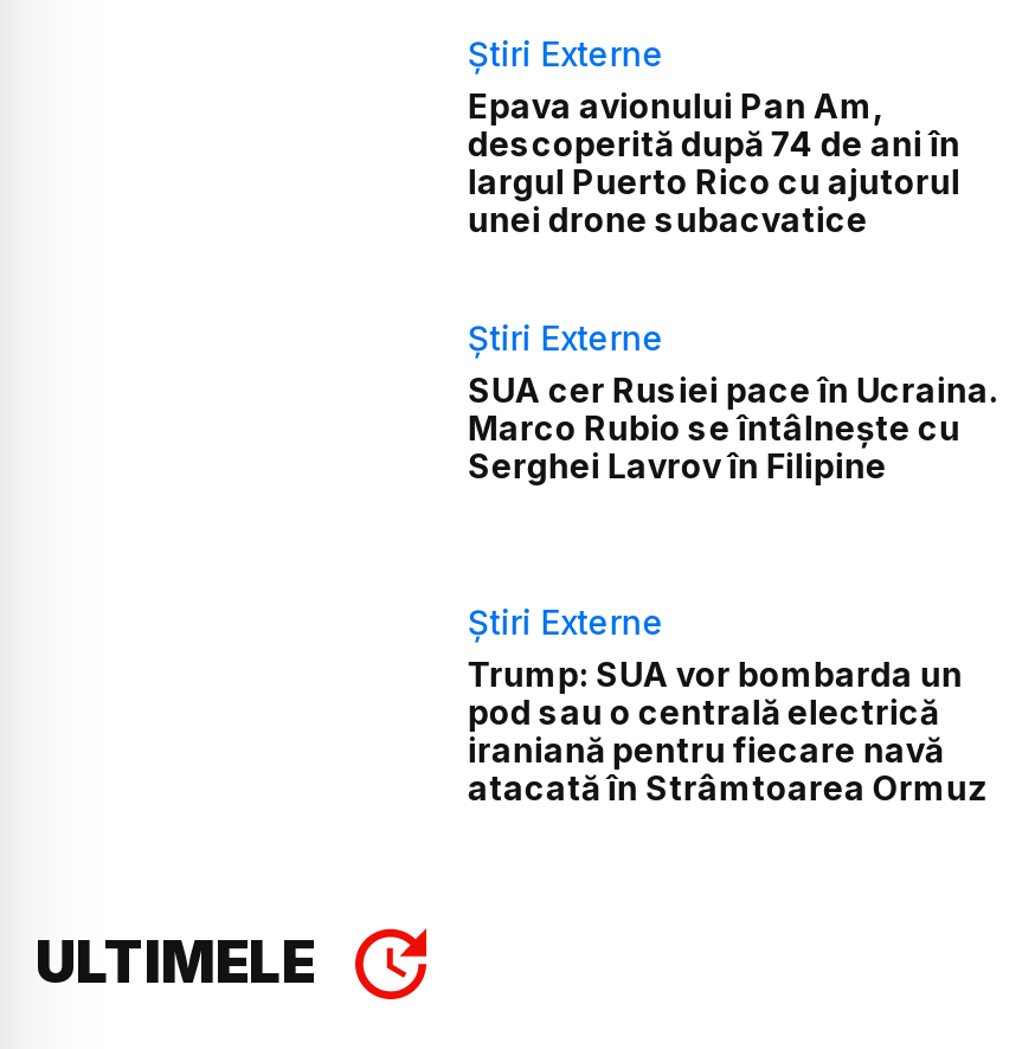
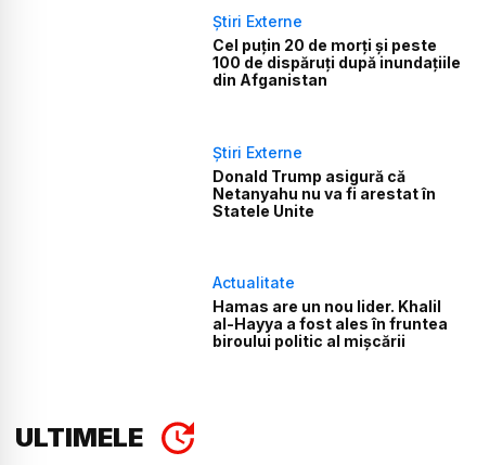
- Epava avionului Pan Am,
- descoperită după 74 de ani în
- largul Puerto Rico cu ajutorul
- unei drone subacvatice
+ Cel puțin 20 de morți și peste
+ 100 de dispăruți după inundațiile
+ din Afganistan

- SUA cer Rusiei pace în Ucraina.
- Marco Rubio se întâlnește cu
- Serghei Lavrov în Filipine
+ Donald Trump asigură că
+ Netanyahu nu va fi arestat în
+ Statele Unite

- Știri Externe
- Trump: SUA vor bombarda un
- pod sau o centrală electrică
- iraniană pentru fiecare navă
- atacată în Strâmtoarea Ormuz
+ Actualitate
+ Hamas are un nou lider. Khalil
+ al-Hayya a fost ales în fruntea
+ biroului politic al mișcării
